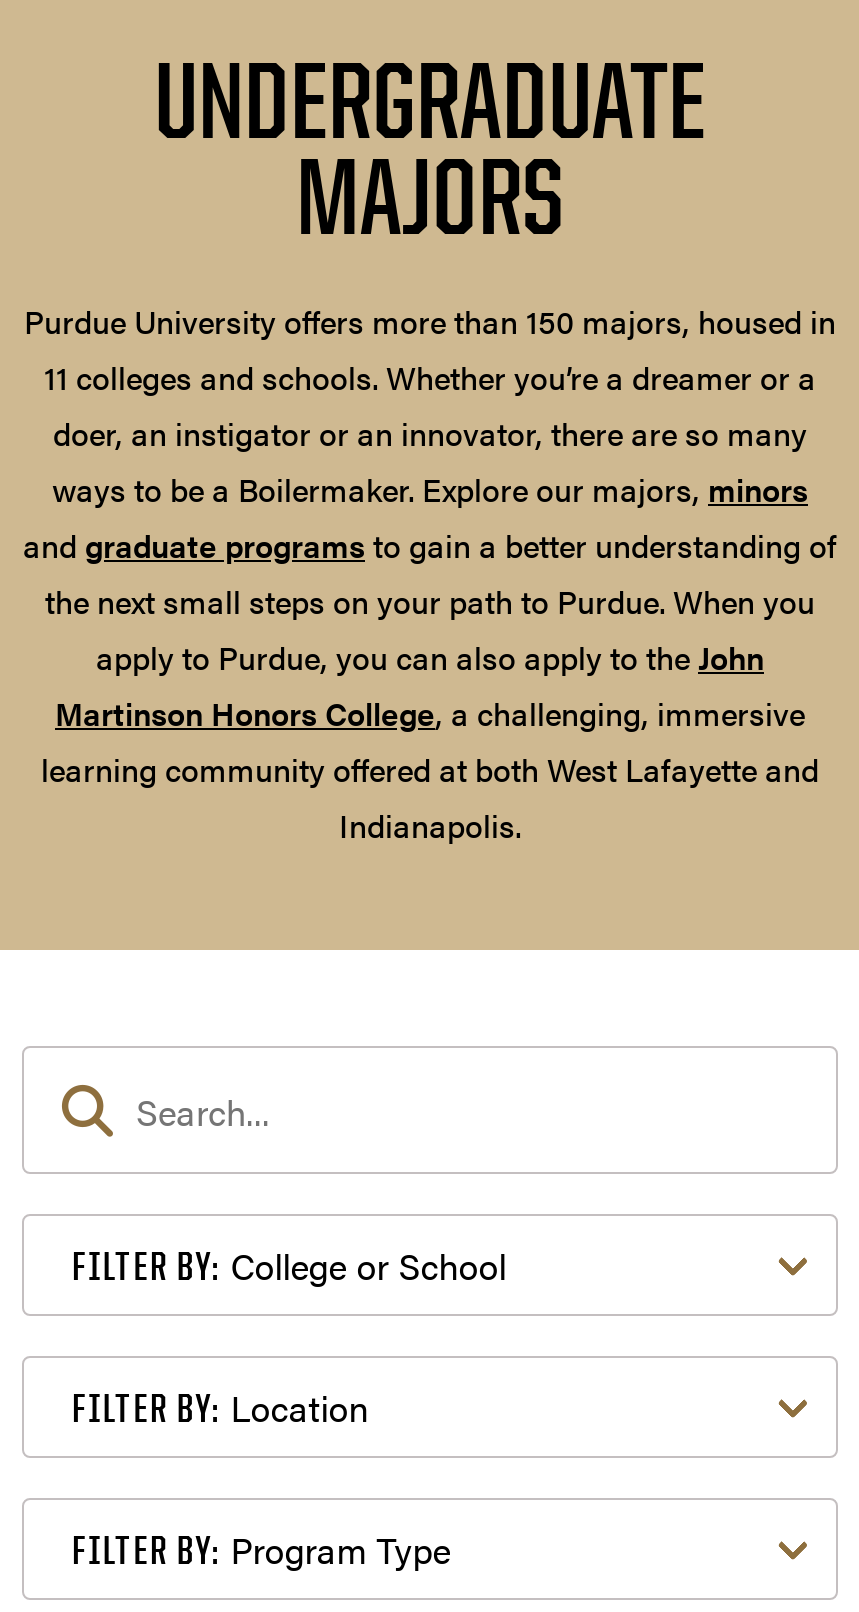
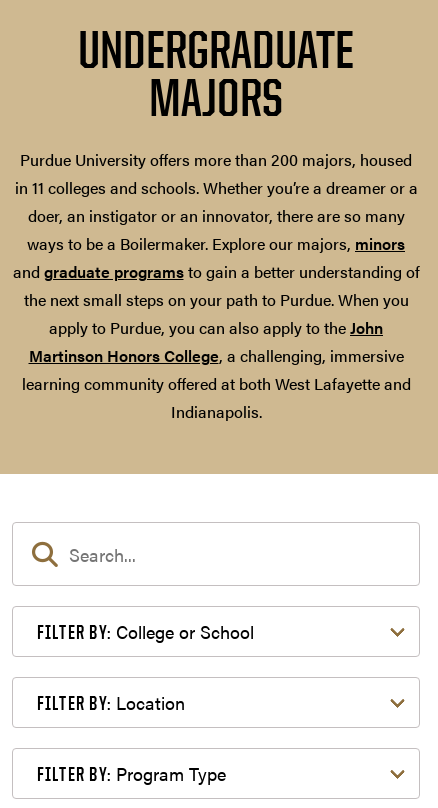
- Purdue University offers more than 150 majors, housed in
- 11 colleges and schools. Whether you’re a dreamer or a
+ Purdue University offers more than 200 majors, housed
+ in 11 colleges and schools. Whether you’re a dreamer or a
